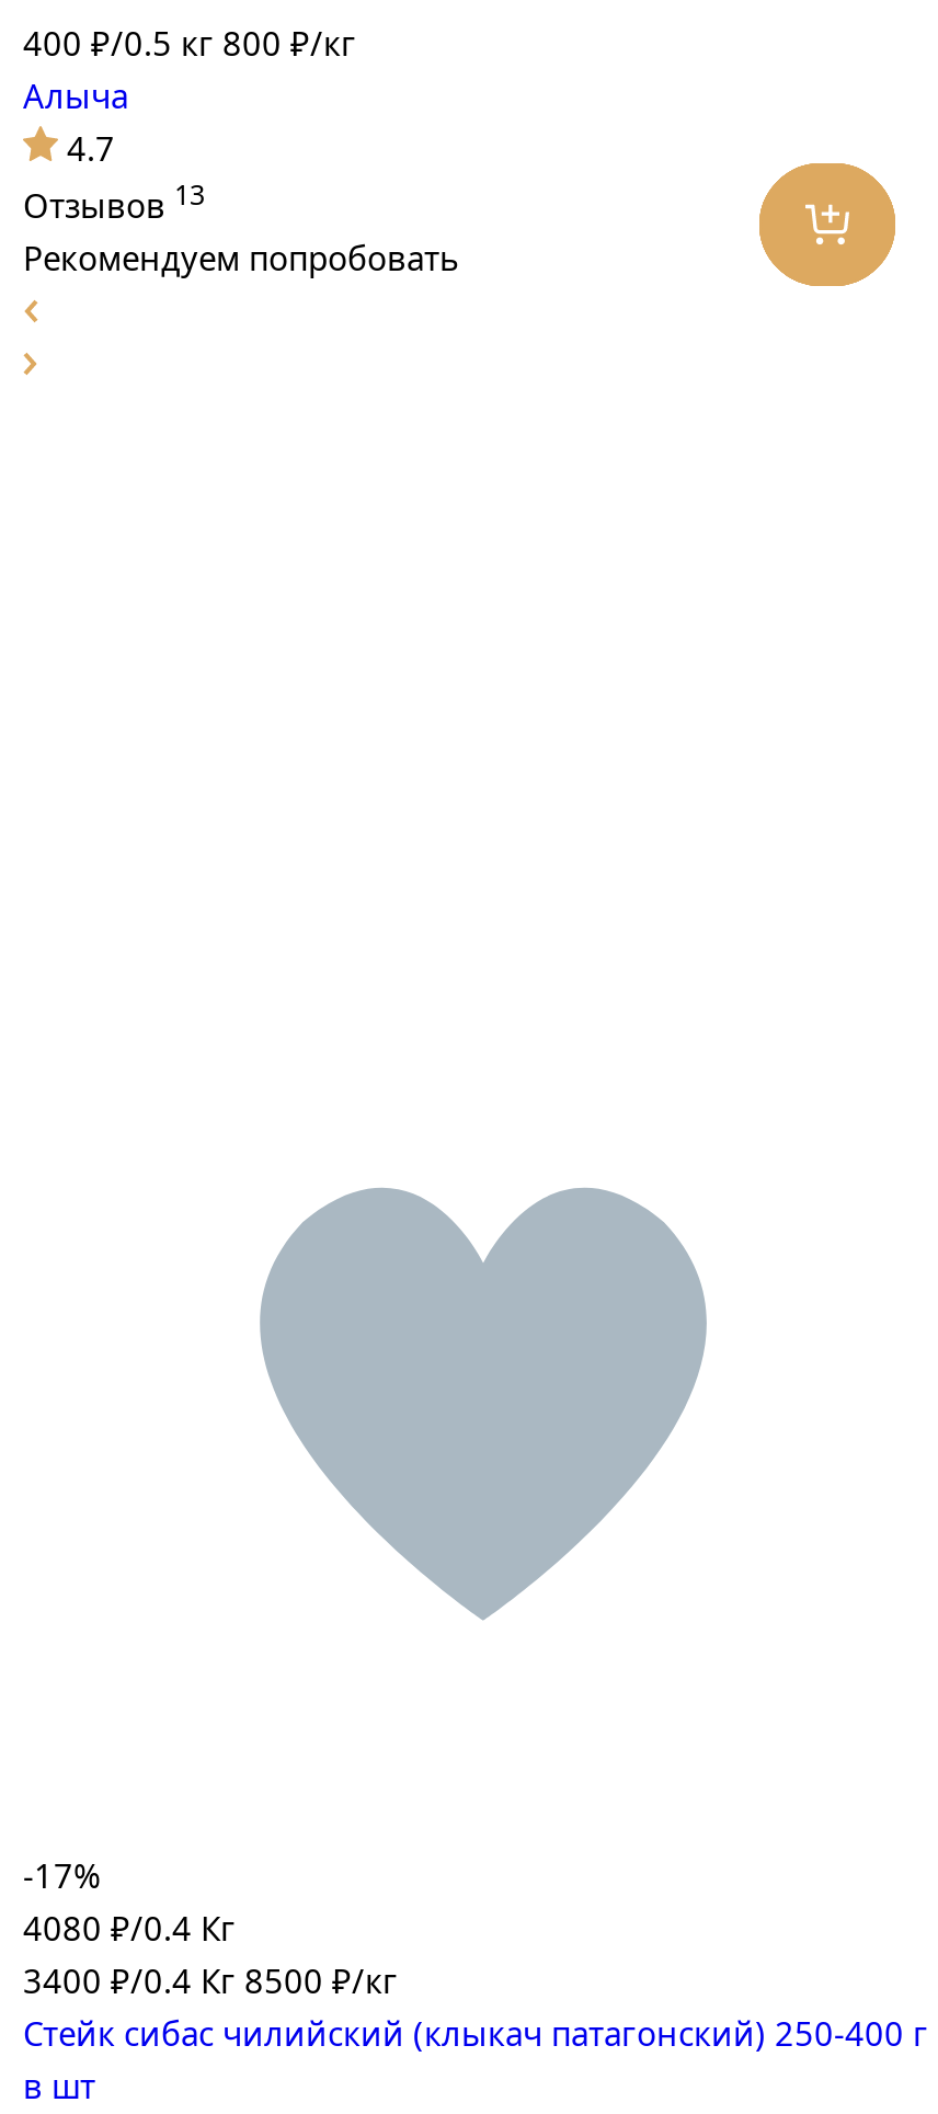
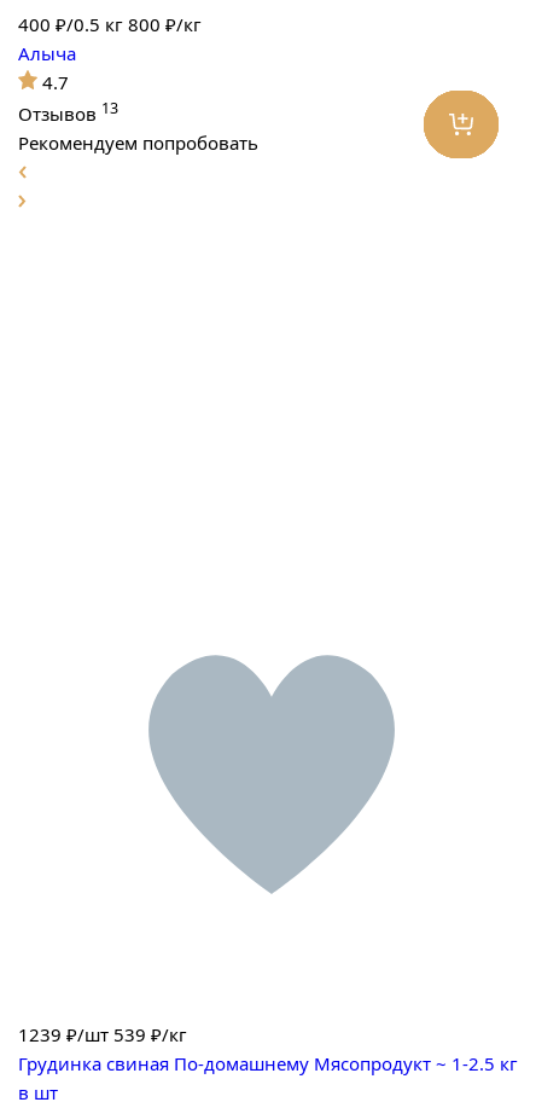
- -17%
- 4080 ₽/0.4 Кг
- 3400 ₽/0.4 Кг 8500 ₽/кг
- Стейк сибас чилийский (клыкач патагонский) 250-400 г
+ 1239 ₽/шт 539 ₽/кг
+ Грудинка свиная По-домашнему Мясопродукт ~ 1-2.5 кг
